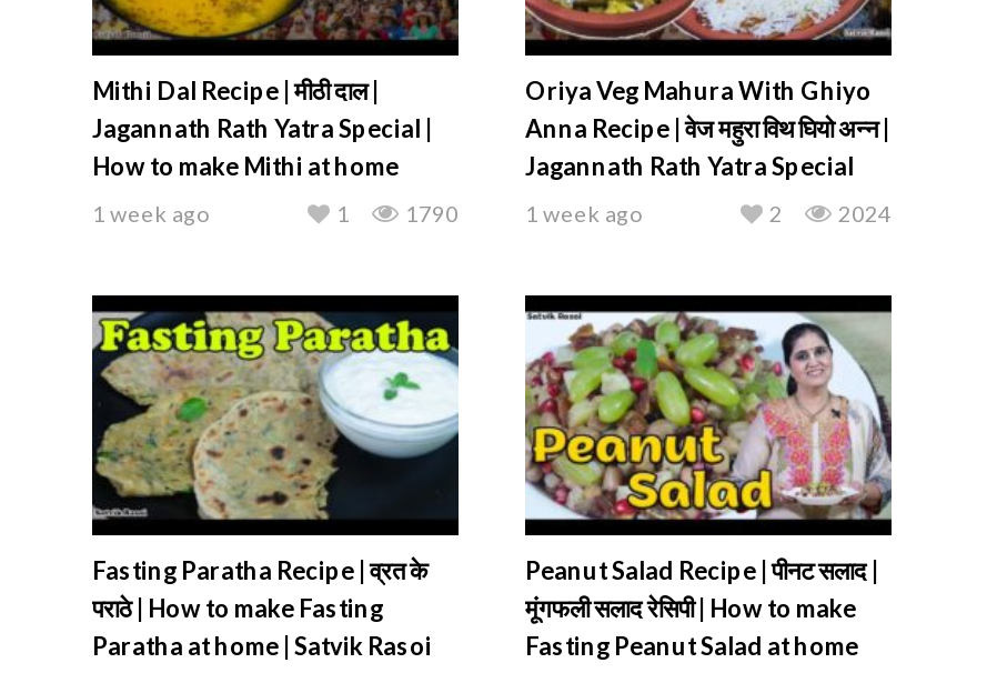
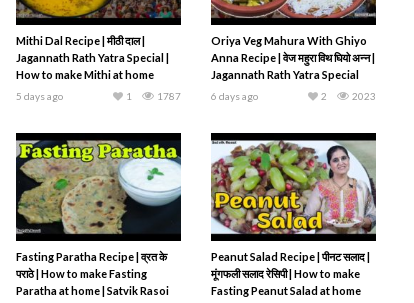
- 1 week ago
+ 5 days ago

- 1790
+ 1787

- 1 week ago
+ 6 days ago

- 2024
+ 2023
